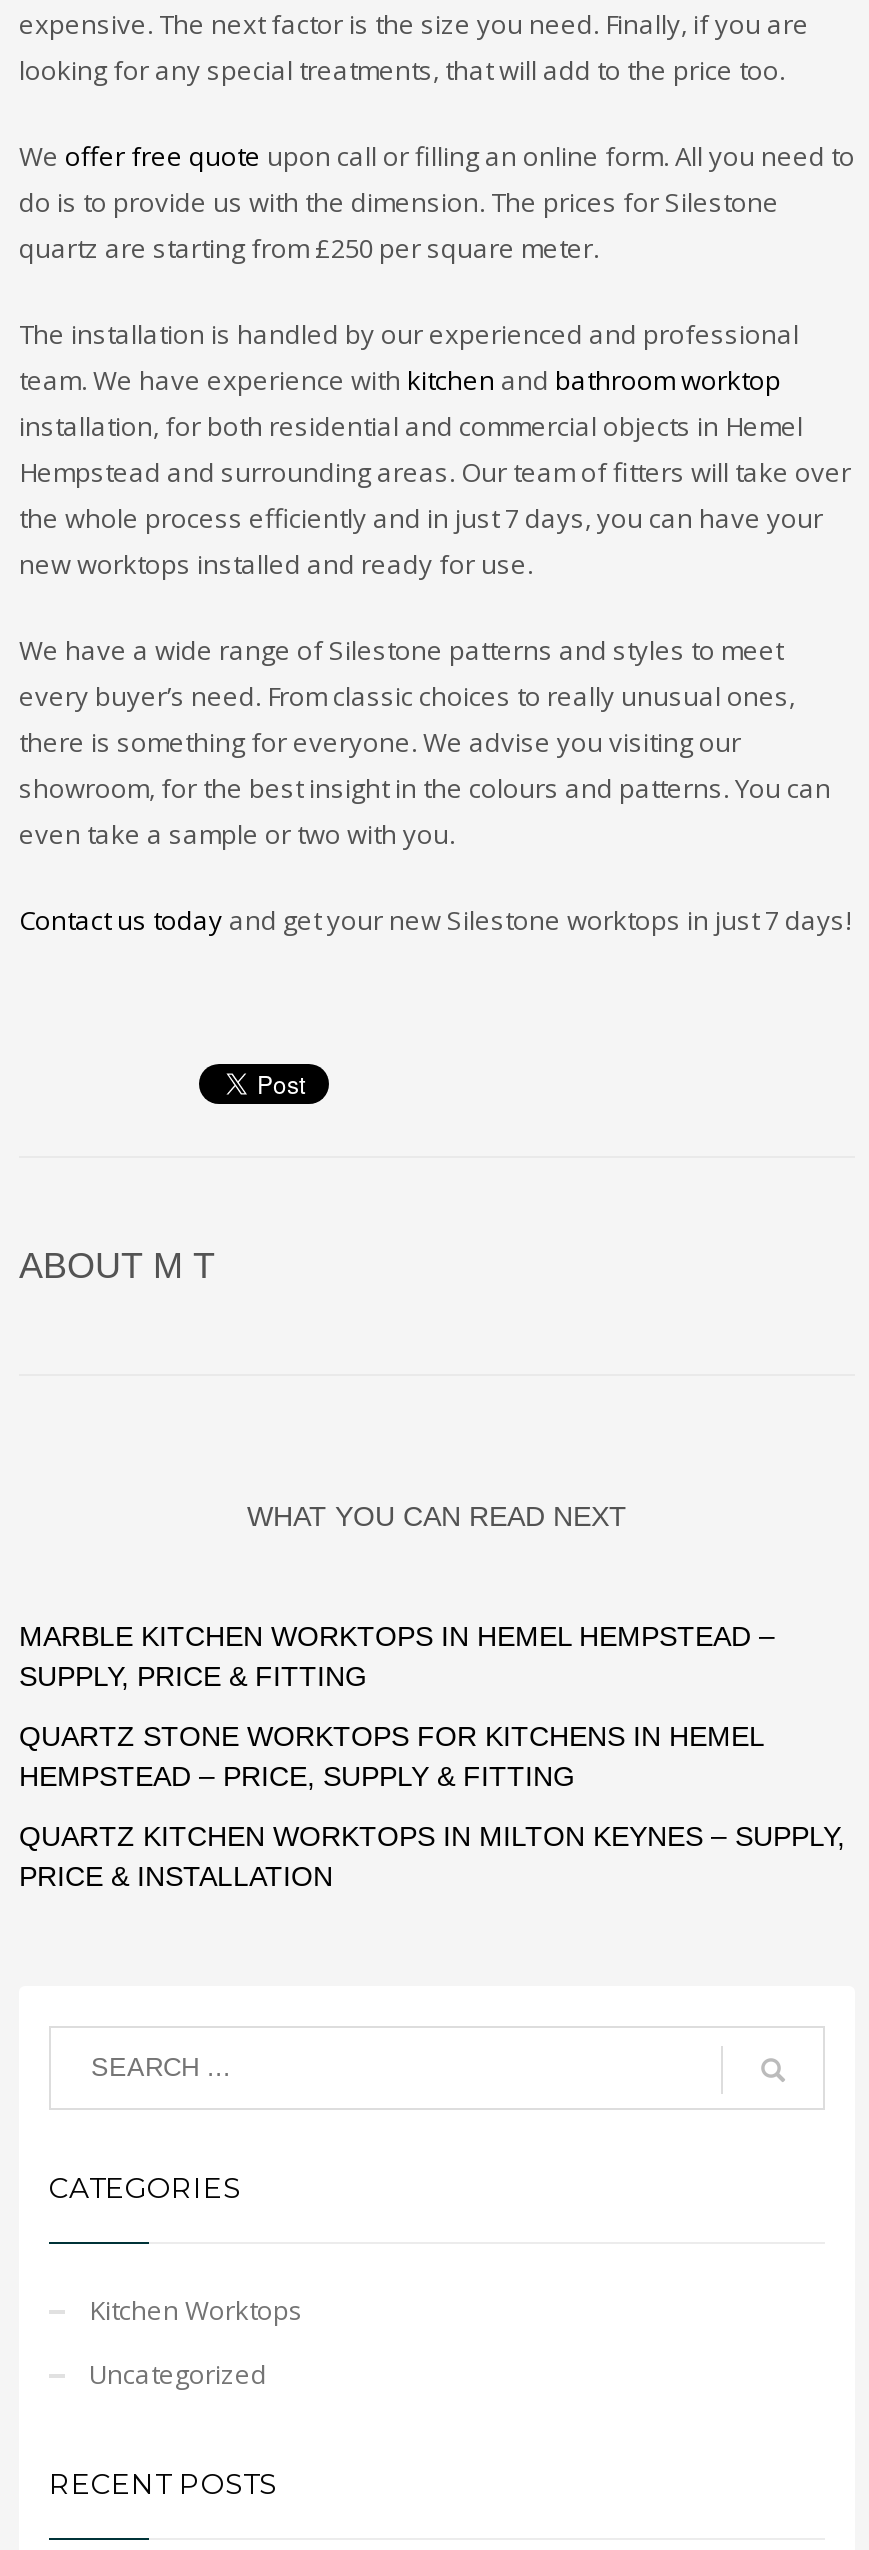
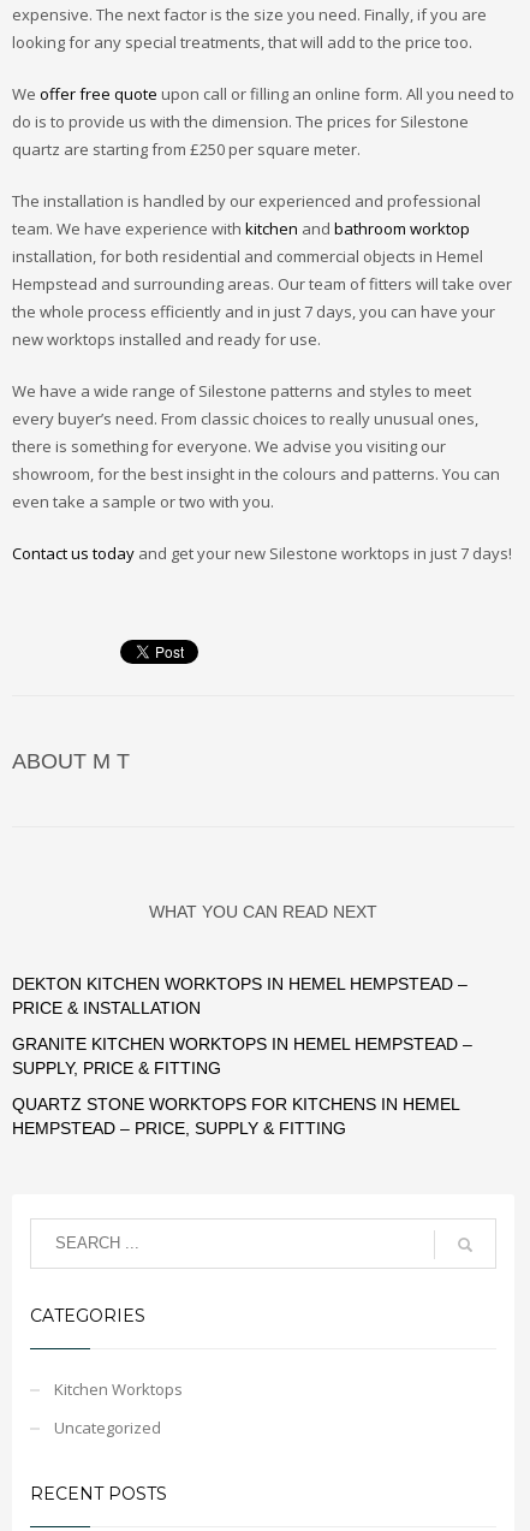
- MARBLE KITCHEN WORKTOPS IN HEMEL HEMPSTEAD –
+ DEKTON KITCHEN WORKTOPS IN HEMEL HEMPSTEAD –
+ GRANITE KITCHEN WORKTOPS IN HEMEL HEMPSTEAD –

moved down: SUPPLY, PRICE & FITTING | QUARTZ STONE WORKTOPS FOR KITCHENS IN HEMEL | HEMPSTEAD – PRICE, SUPPLY & FITTING

- QUARTZ KITCHEN WORKTOPS IN MILTON KEYNES – SUPPLY,

moved up: PRICE & INSTALLATION
